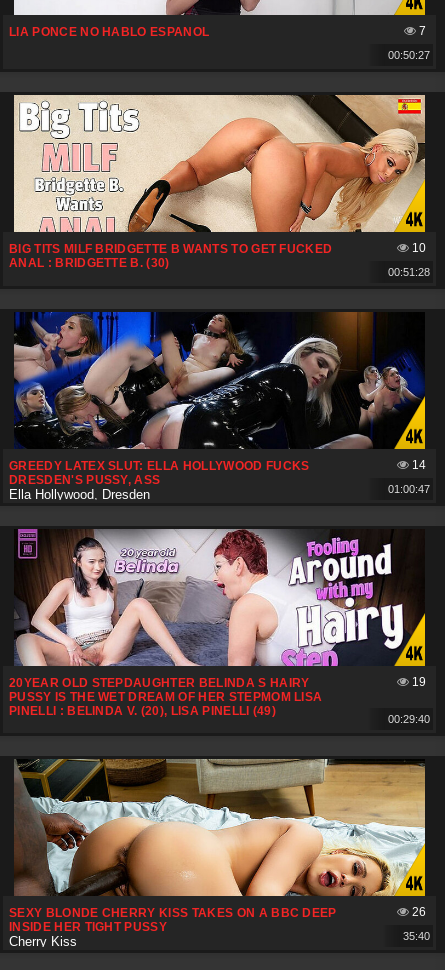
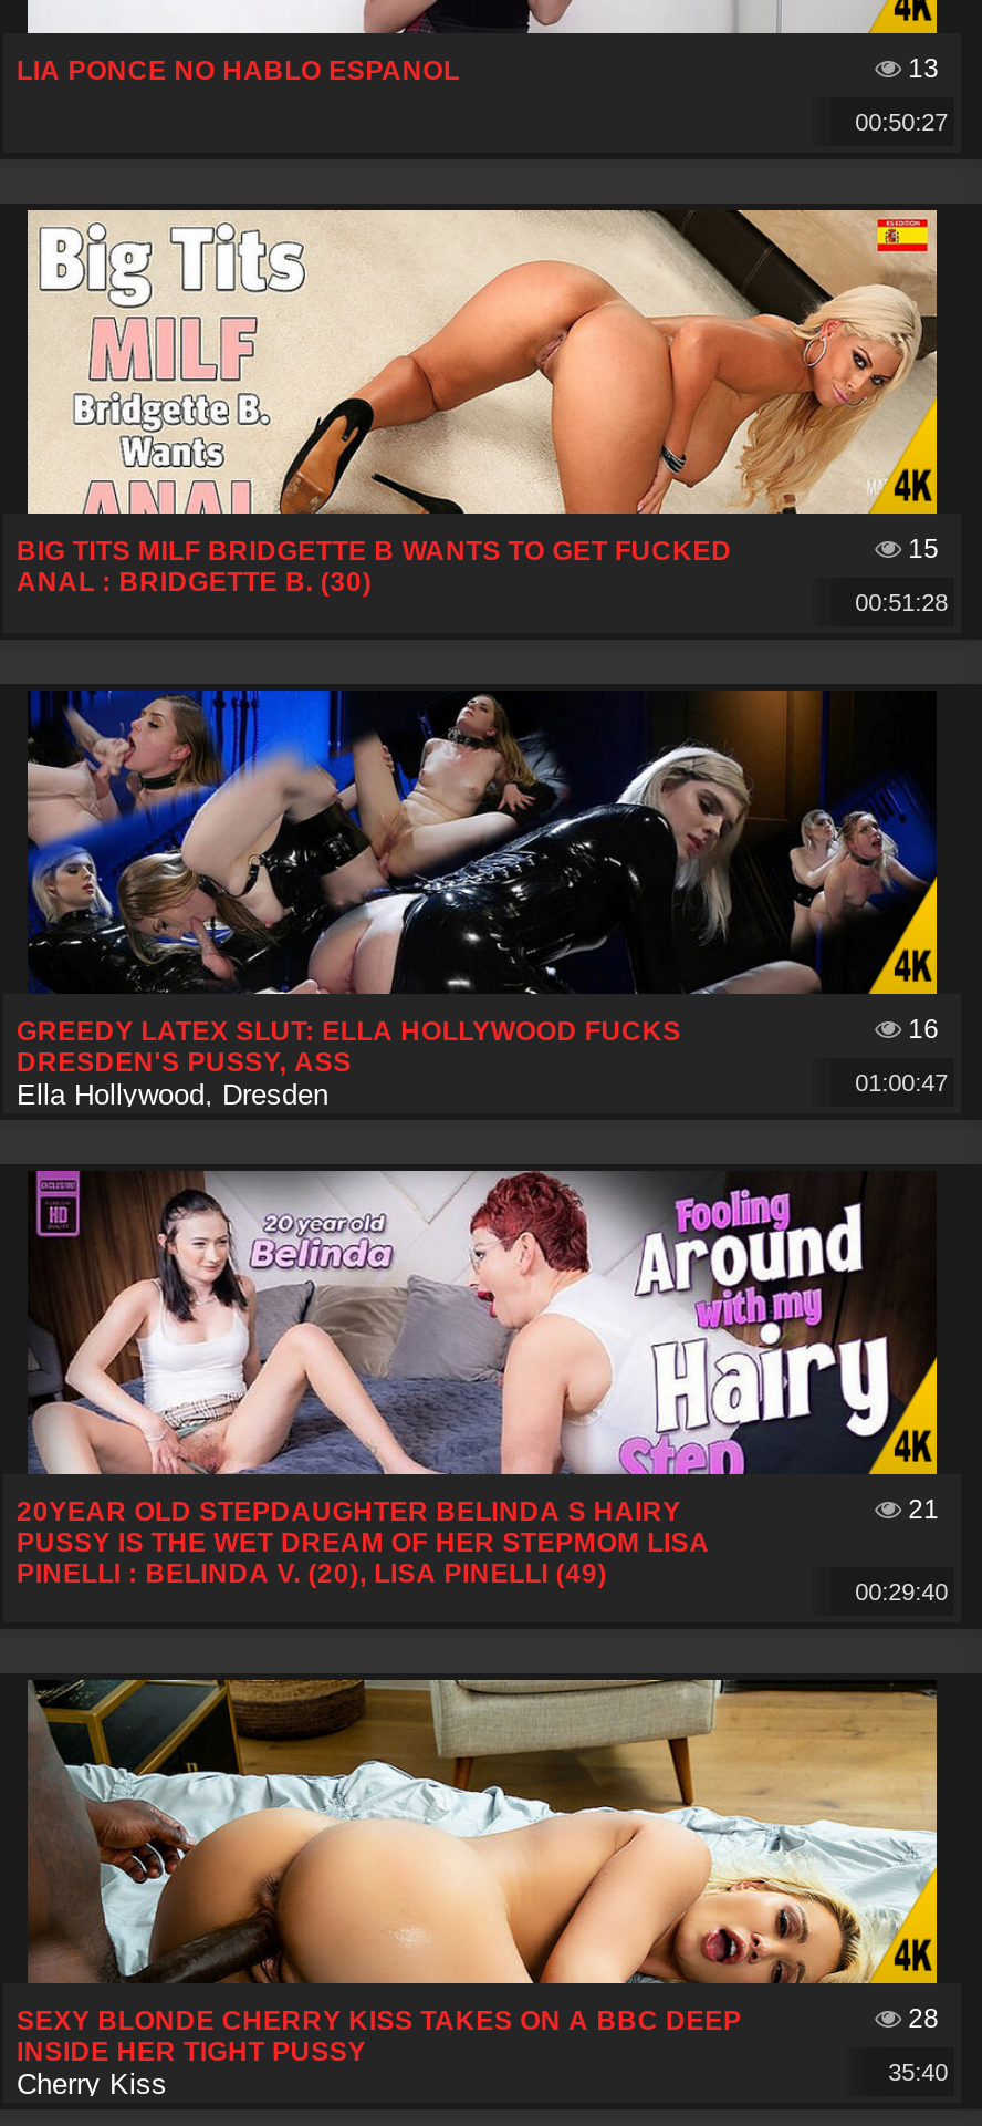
- 7
+ 13

- 10
+ 15

- 14
+ 16

- 19
+ 21

- 26
+ 28
